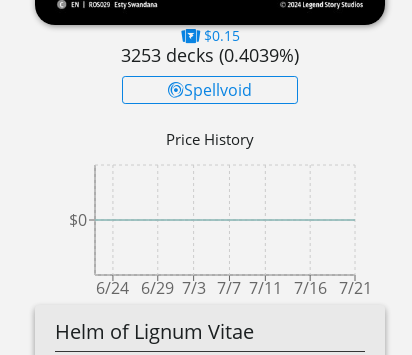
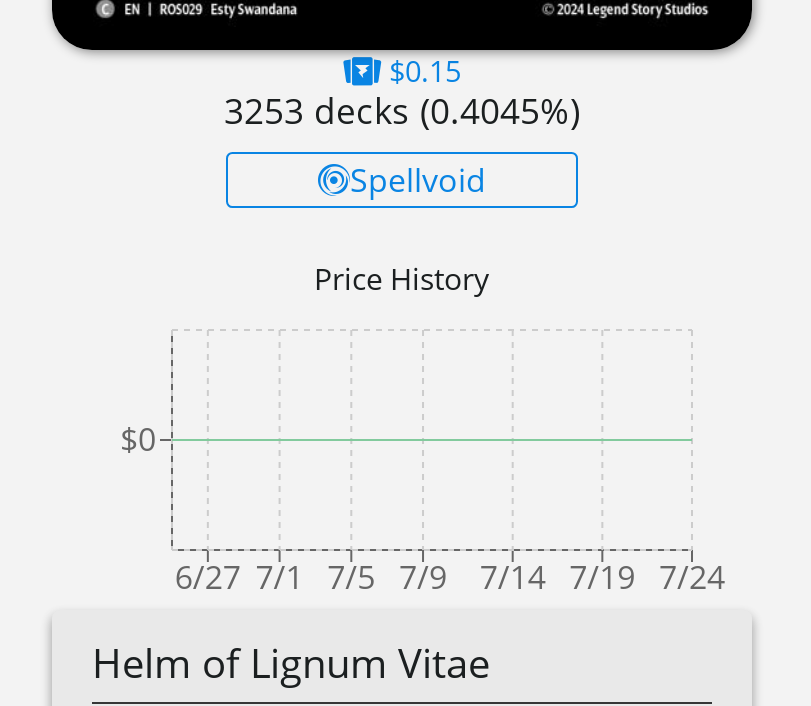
- 3253 decks (0.4039%)
+ 3253 decks (0.4045%)

- 6/24 6/29 7/3 7/7 7/11 7/16 7/21
+ 6/27 7/1 7/5 7/9
+ 7/14 7/19 7/24
